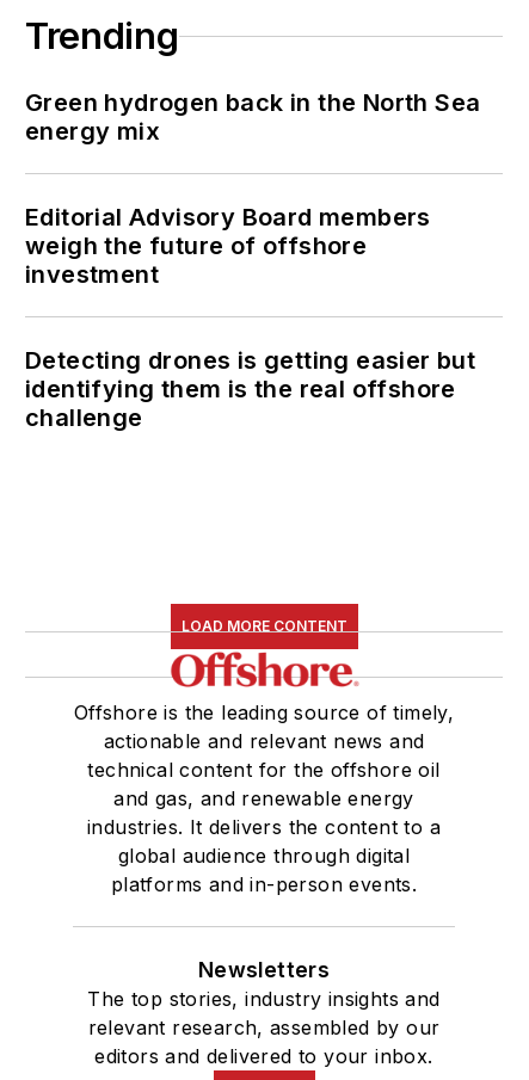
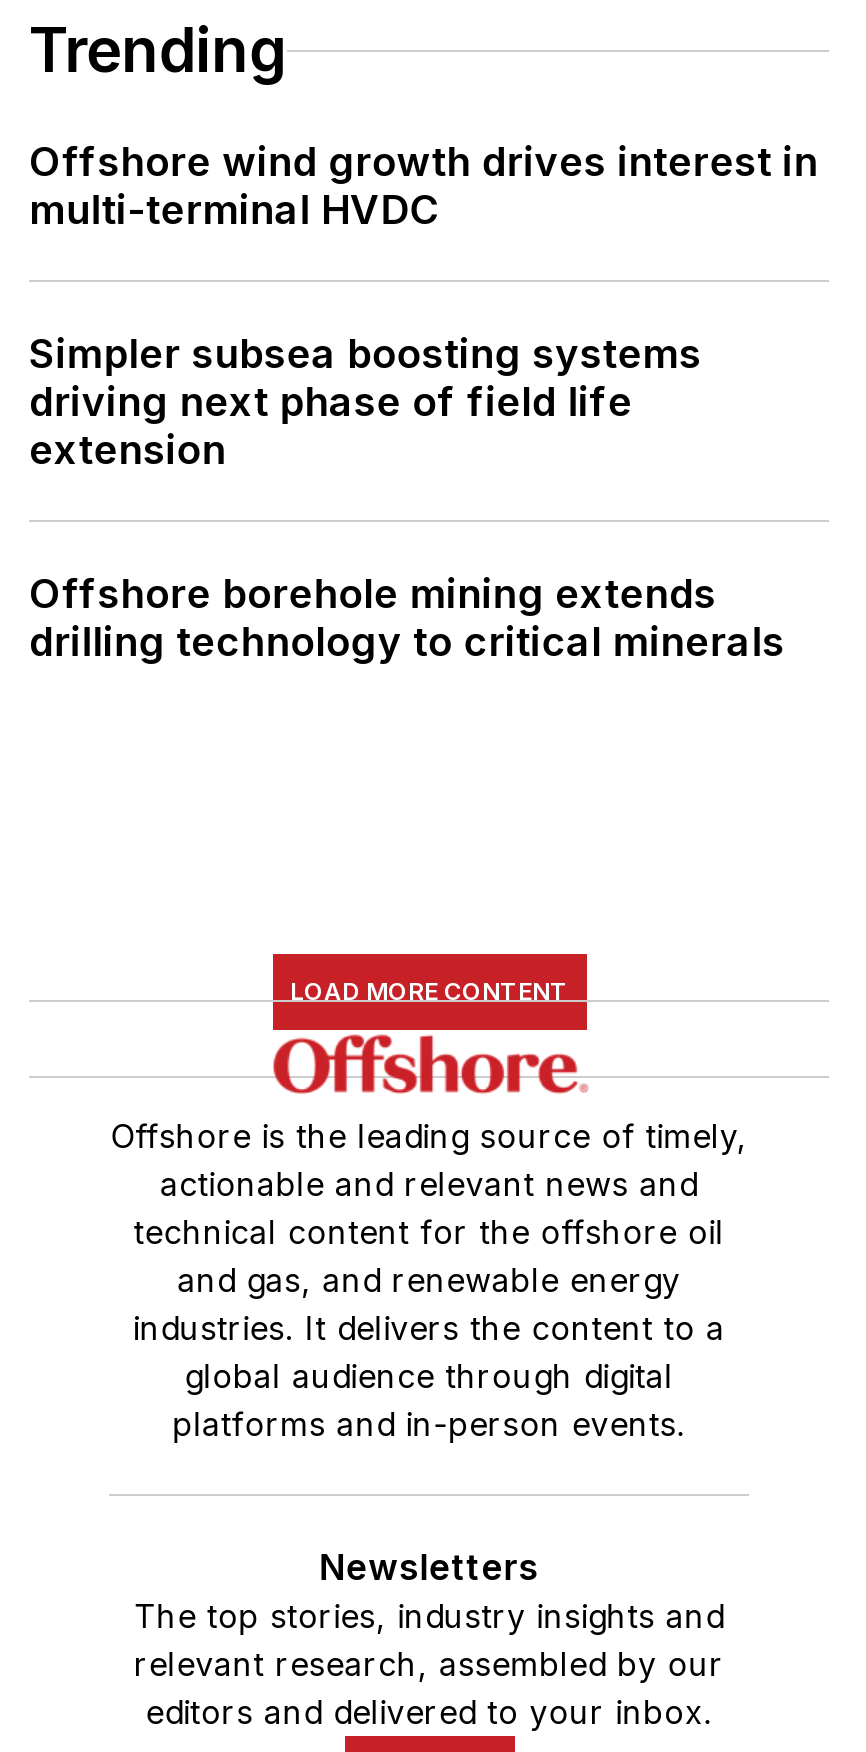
- Green hydrogen back in the North Sea
- energy mix
+ Offshore wind growth drives interest in
+ multi-terminal HVDC

- Editorial Advisory Board members
- weigh the future of offshore
- investment
+ Simpler subsea boosting systems
+ driving next phase of field life
+ extension

- Detecting drones is getting easier but
- identifying them is the real offshore
- challenge
+ Offshore borehole mining extends
+ drilling technology to critical minerals
